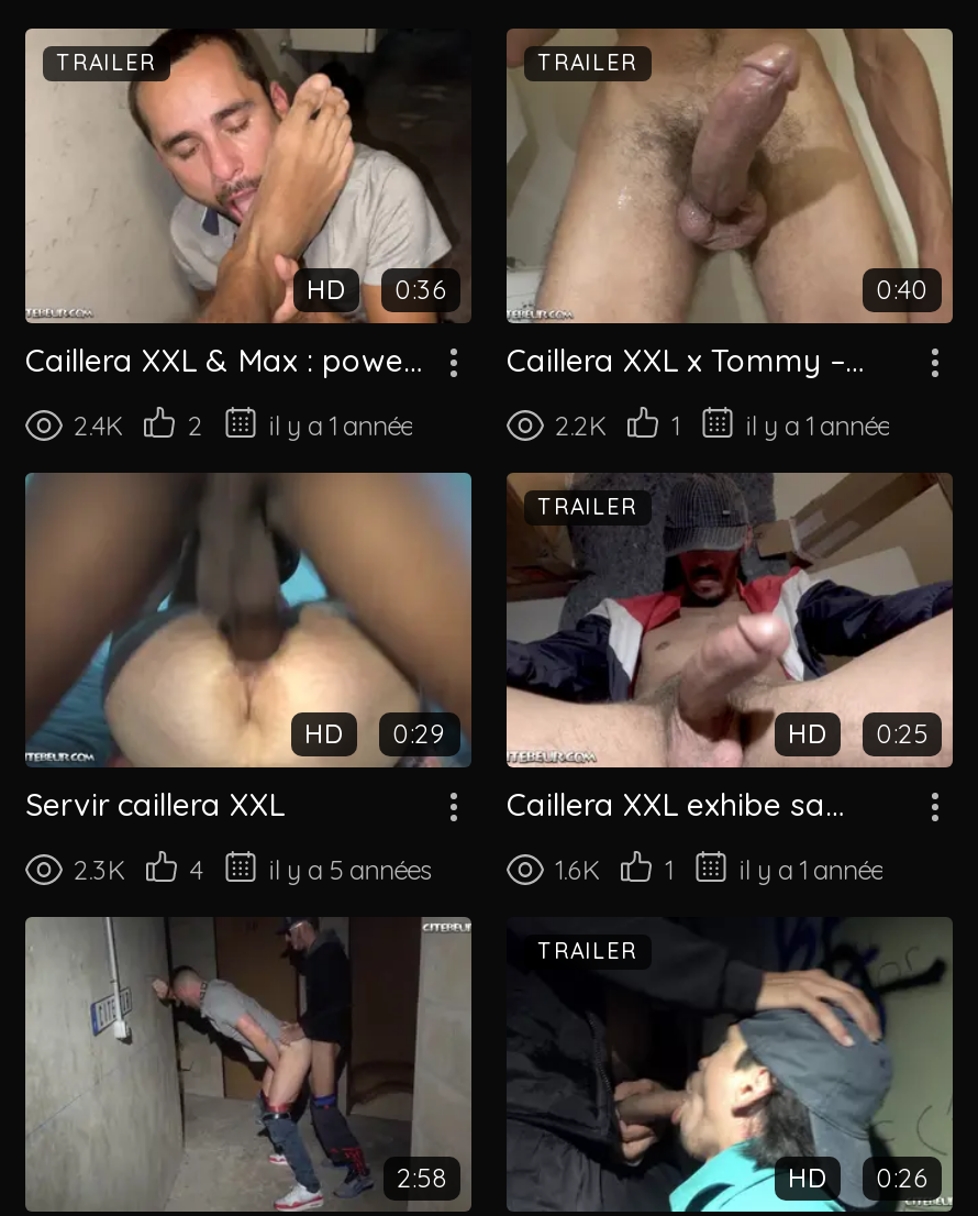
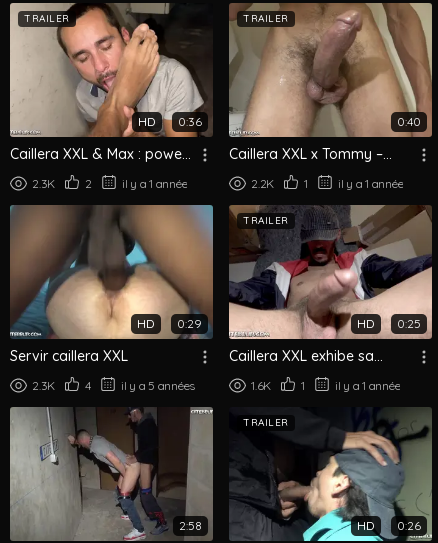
- 2.4K 2 il y a 1 année
+ 2.3K 2 il y a 1 année
